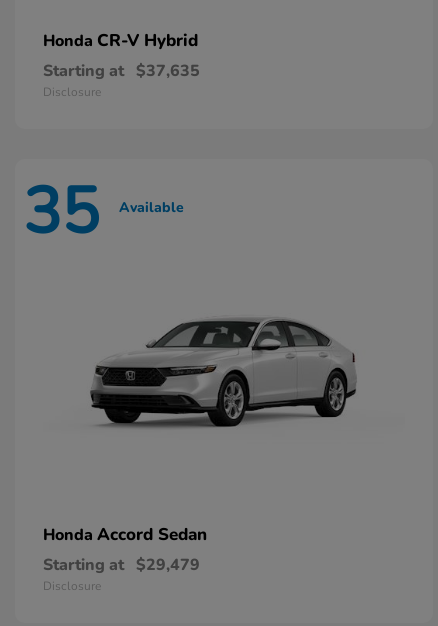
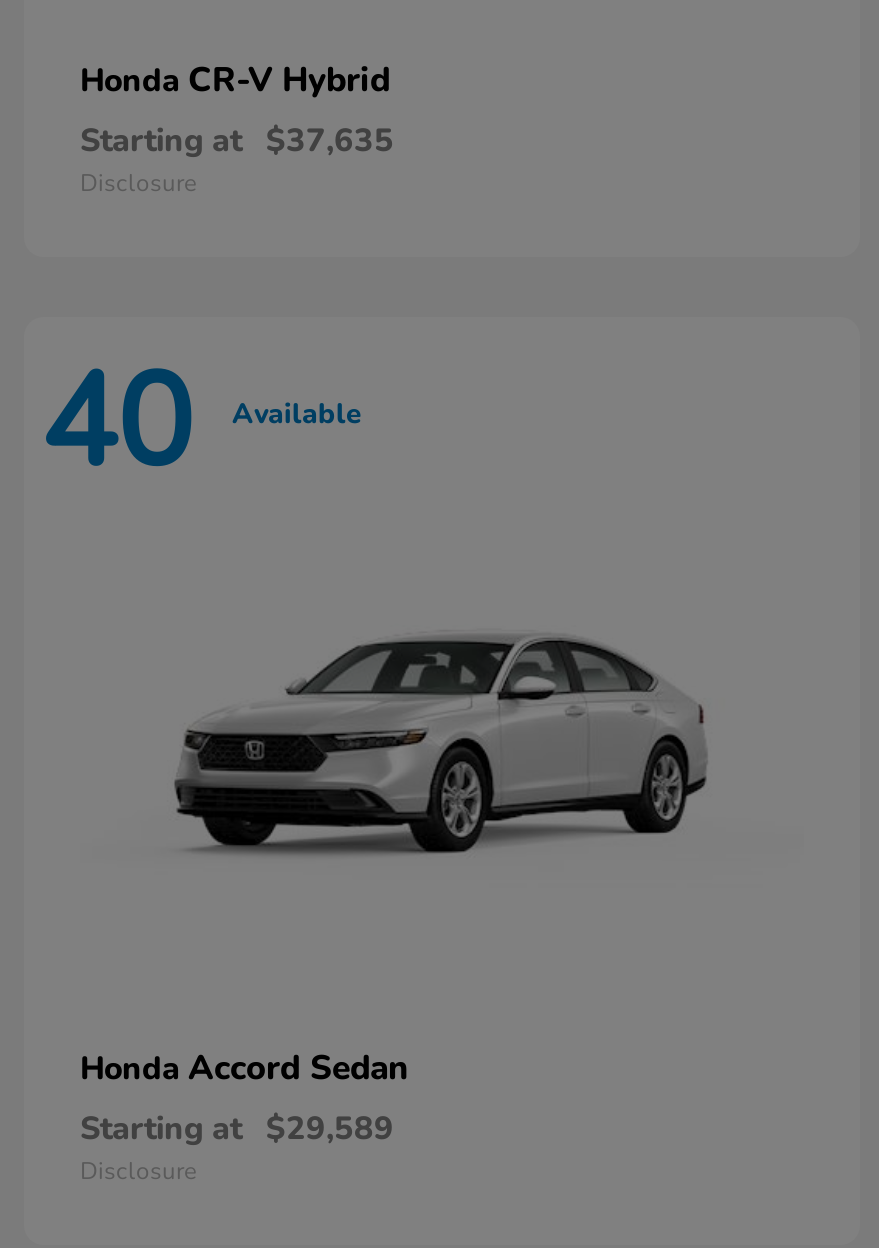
- 35 Available
+ 40 Available

- Starting at $29,479
+ Starting at $29,589
